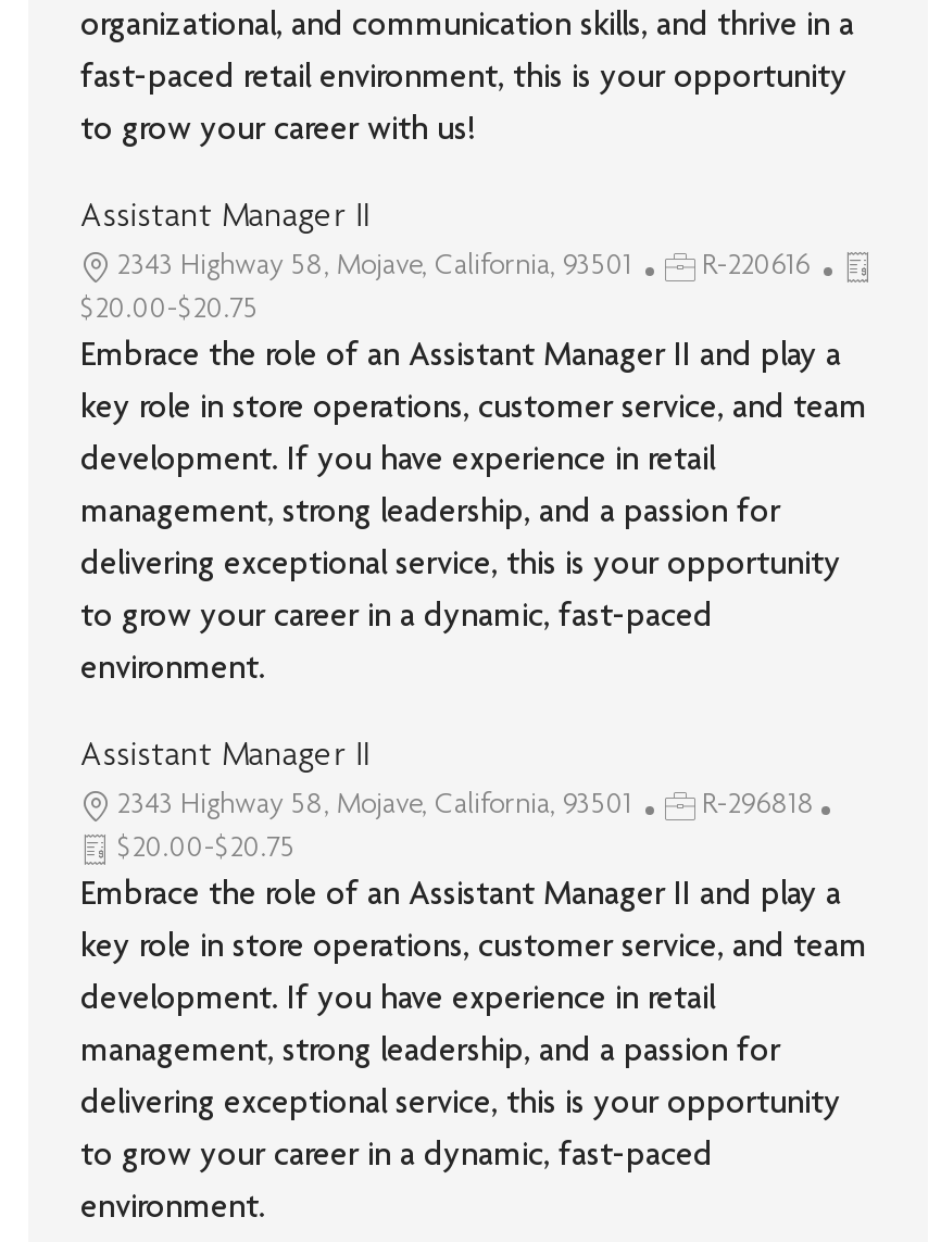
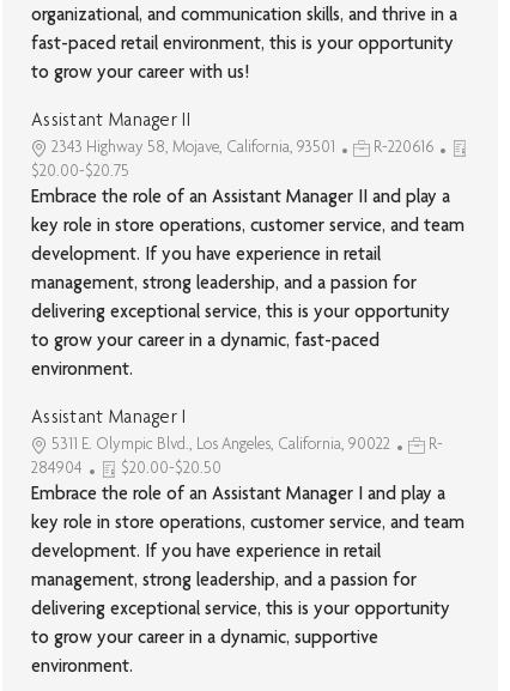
- Assistant Manager II
- 2343 Highway 58, Mojave, California, 93501
- R-296818
- $20.00-$20.75
- Embrace the role of an Assistant Manager II and play a
+ Assistant Manager I
+ 5311 E. Olympic Blvd., Los Angeles, California, 90022
+ R-
+ 284904
+ $20.00-$20.50
+ Embrace the role of an Assistant Manager I and play a

- to grow your career in a dynamic, fast-paced
+ to grow your career in a dynamic, supportive
